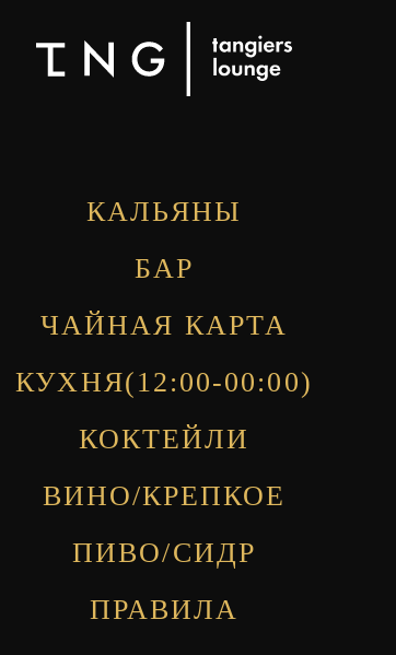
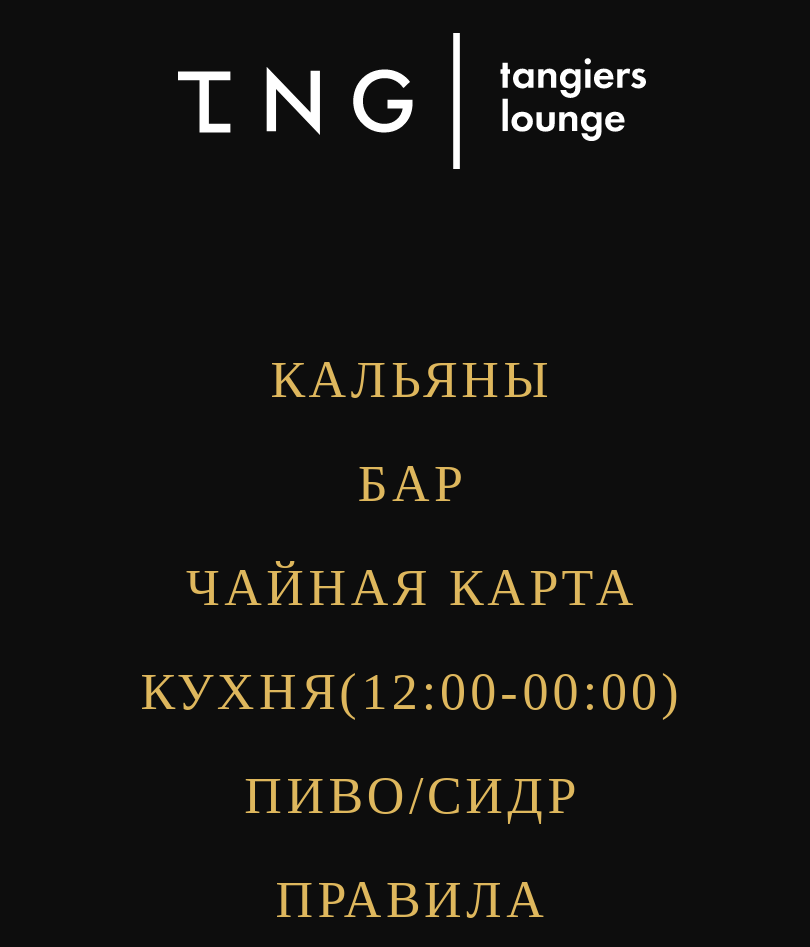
- КОКТЕЙЛИ
- ВИНО/КРЕПКОЕ
